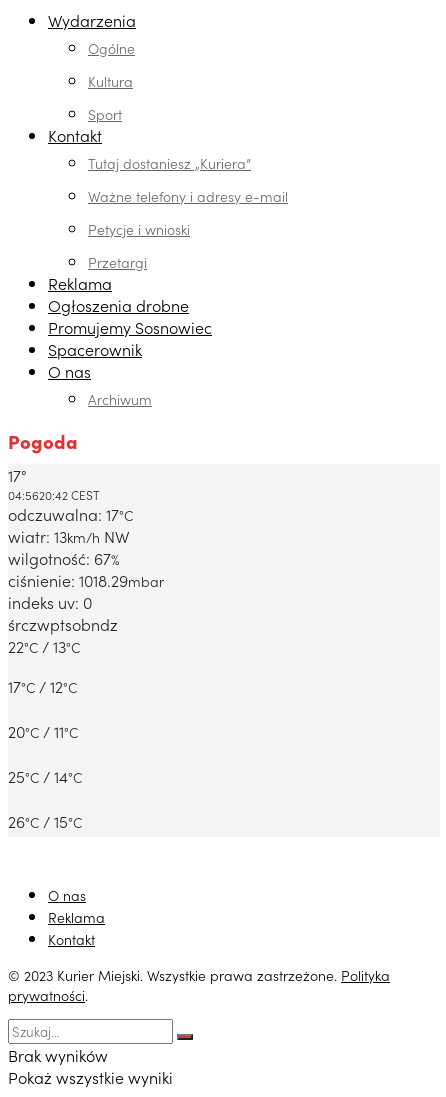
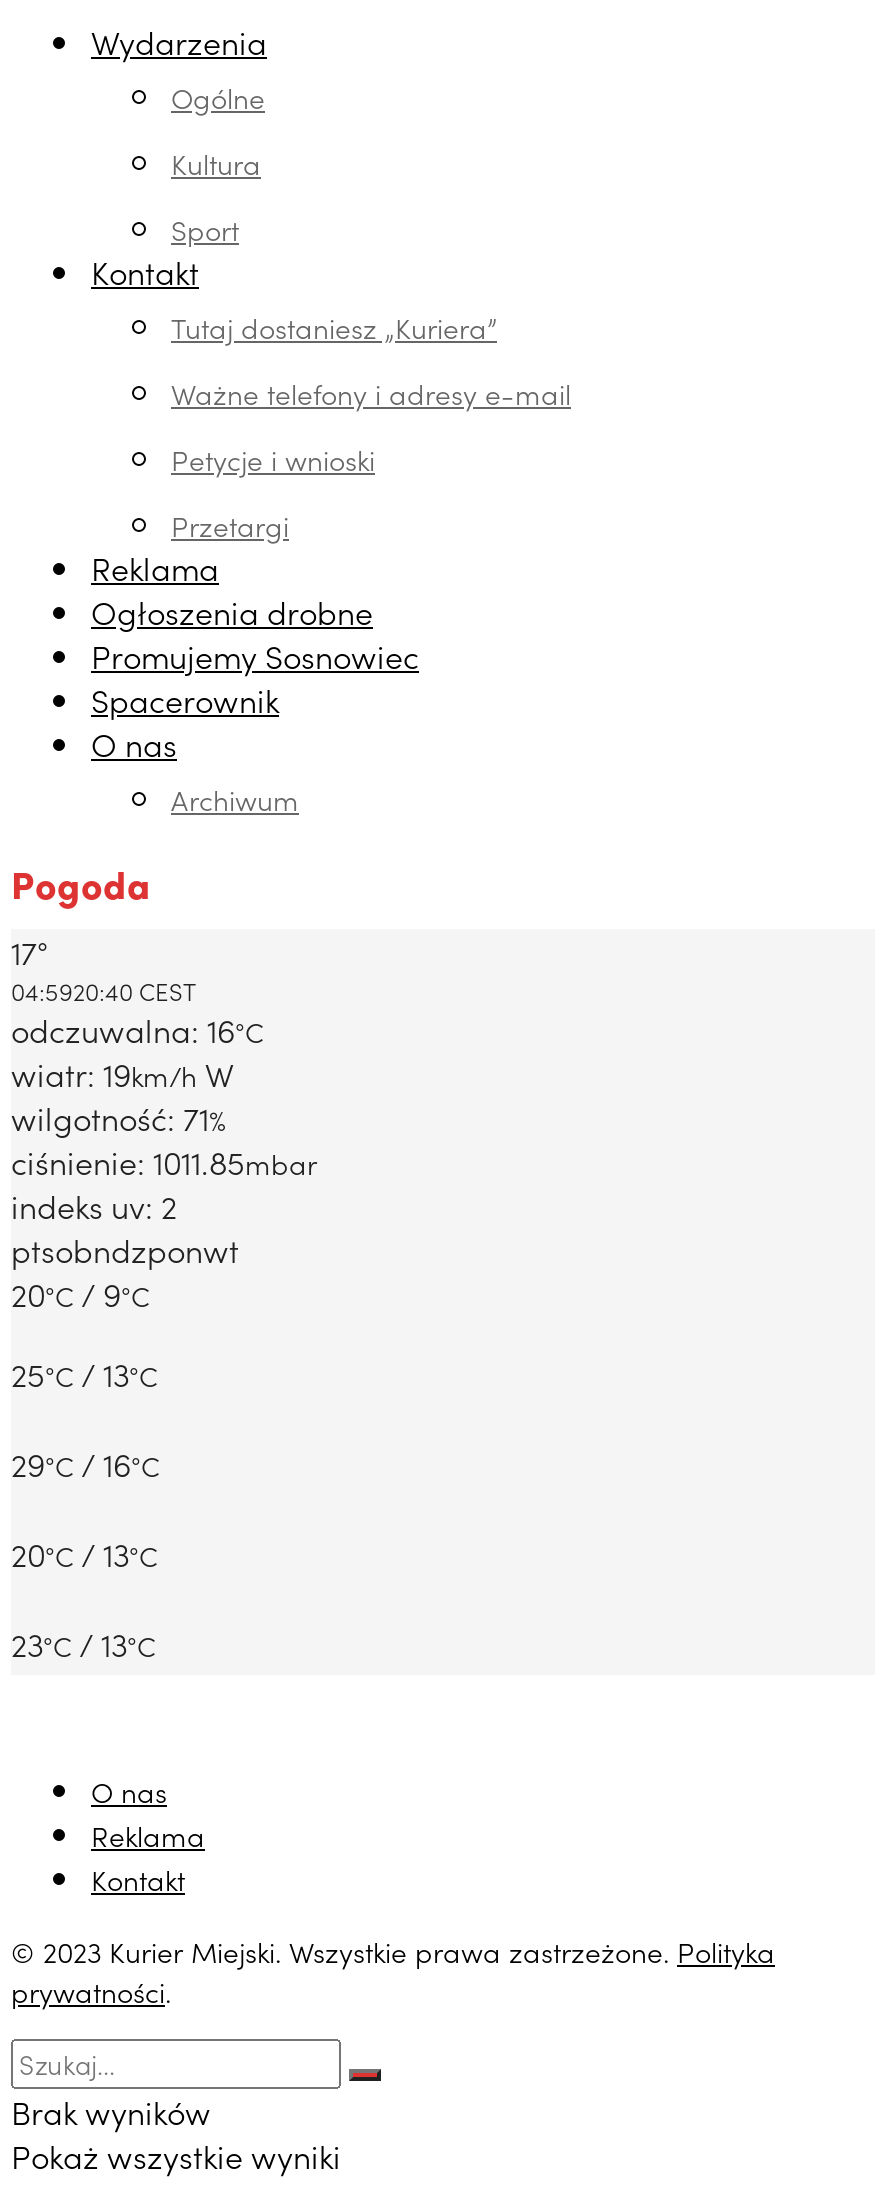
- 04:5620:42 CEST
- odczuwalna: 17°C
- wiatr: 13km/h NW
- wilgotność: 67%
- ciśnienie: 1018.29mbar
- indeks uv: 0
- śrczwptsobndz
- 22°C / 13°C
+ 04:5920:40 CEST
+ odczuwalna: 16°C
+ wiatr: 19km/h W
+ wilgotność: 71%
+ ciśnienie: 1011.85mbar
+ indeks uv: 2
+ ptsobndzponwt
+ 20°C / 9°C

- 17°C / 12°C
+ 25°C / 13°C

- 20°C / 11°C
+ 29°C / 16°C

- 25°C / 14°C
+ 20°C / 13°C

- 26°C / 15°C
+ 23°C / 13°C
